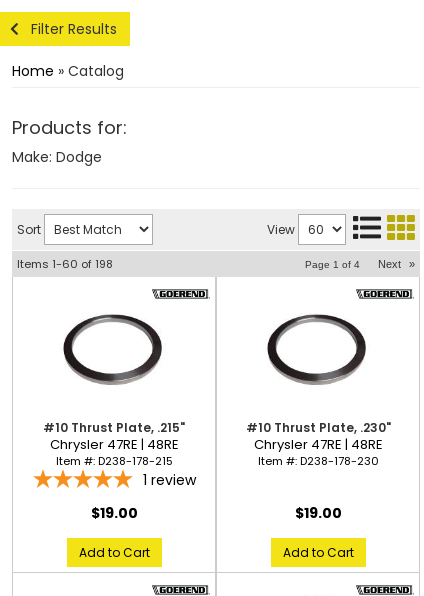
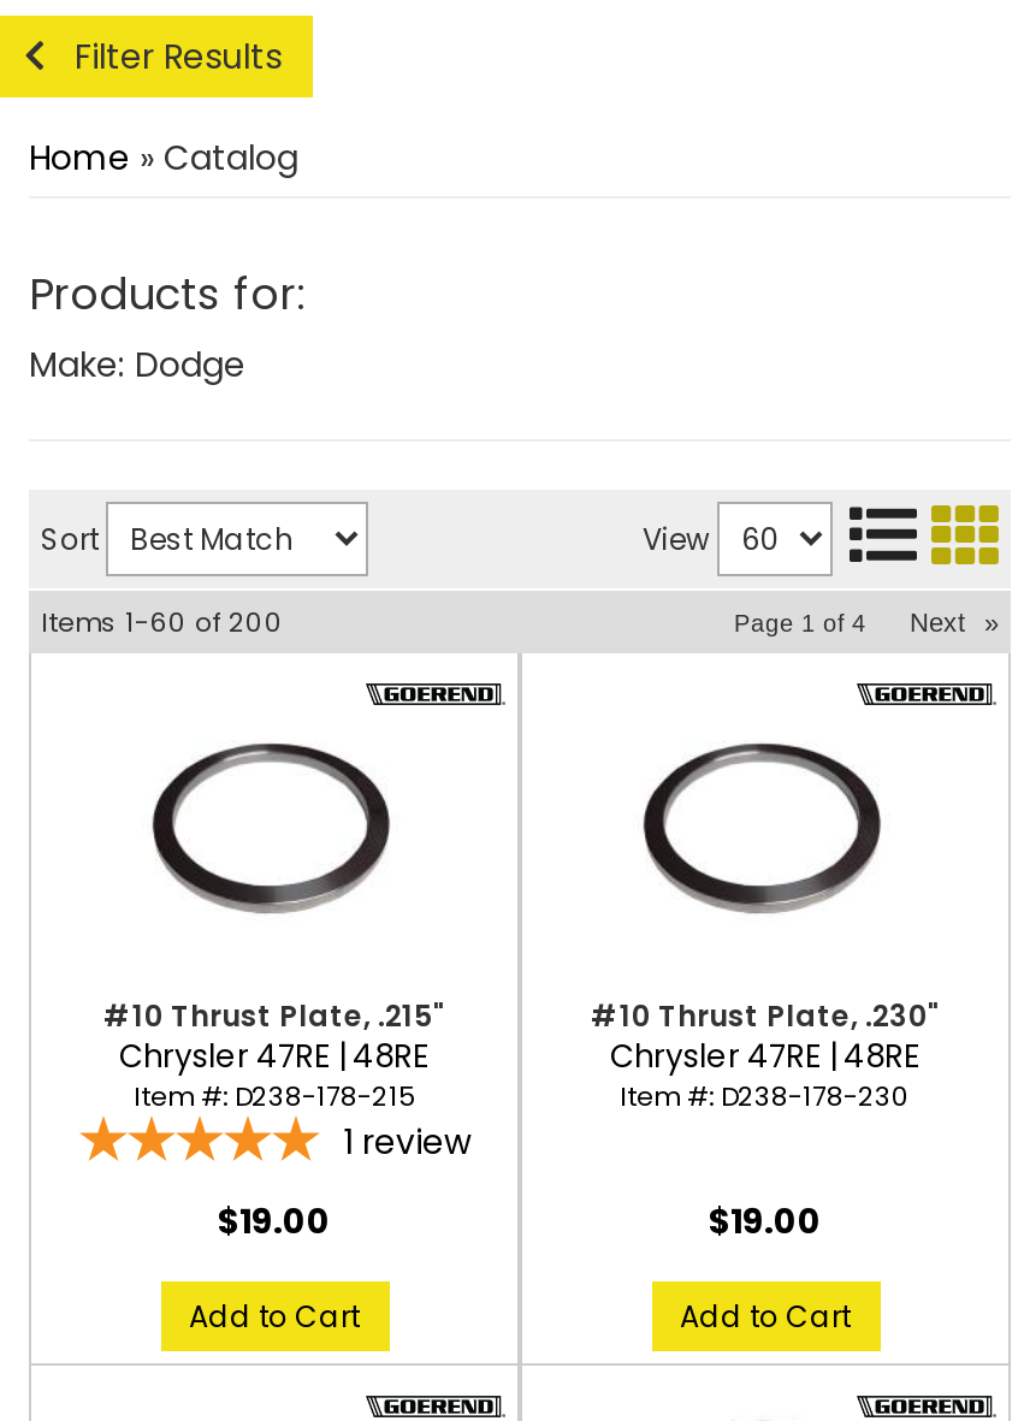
- Items 1-60 of 198
+ Items 1-60 of 200
